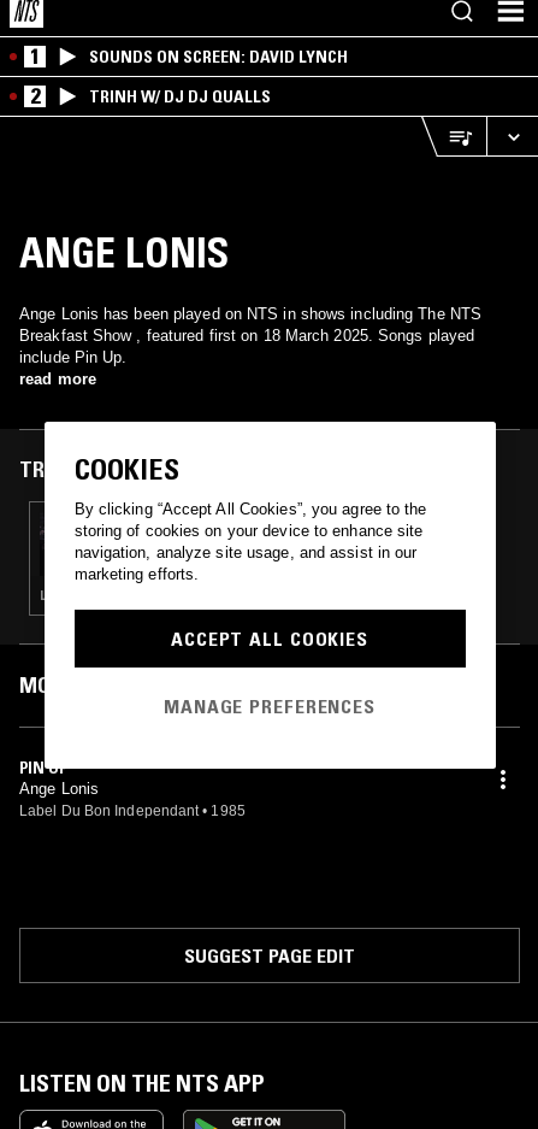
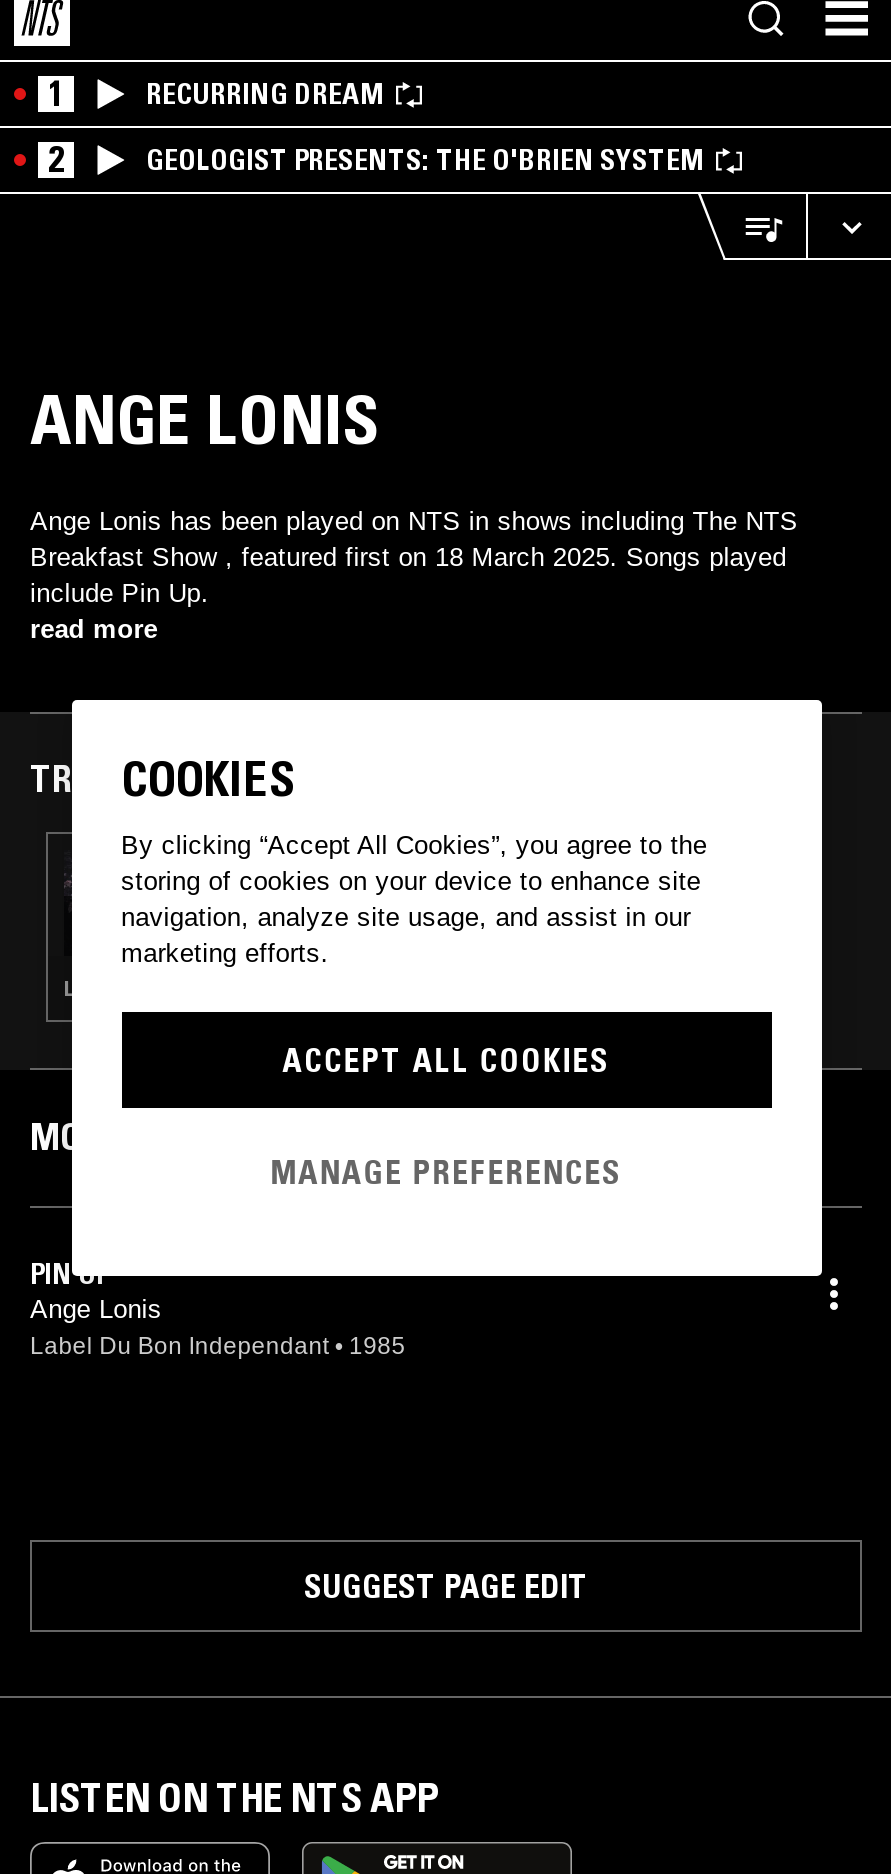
- SOUNDS ON SCREEN: DAVID LYNCH
+ RECURRING DREAM

- TRINH W/ DJ DJ QUALLS
+ GEOLOGIST PRESENTS: THE O'BRIEN SYSTEM
